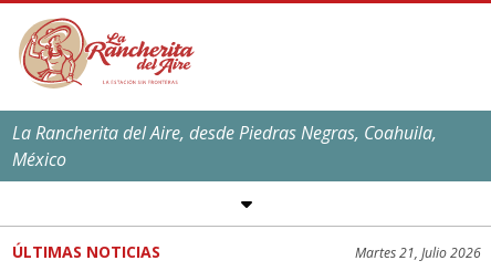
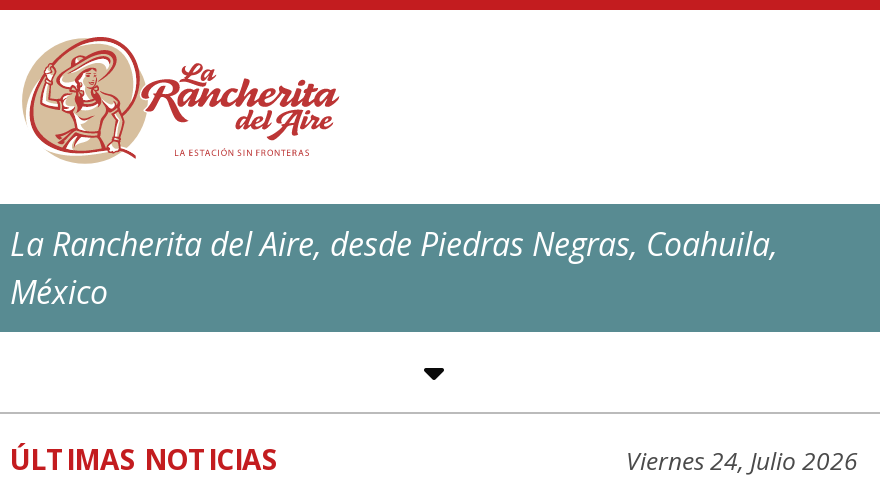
- Martes 21, Julio 2026
+ Viernes 24, Julio 2026
